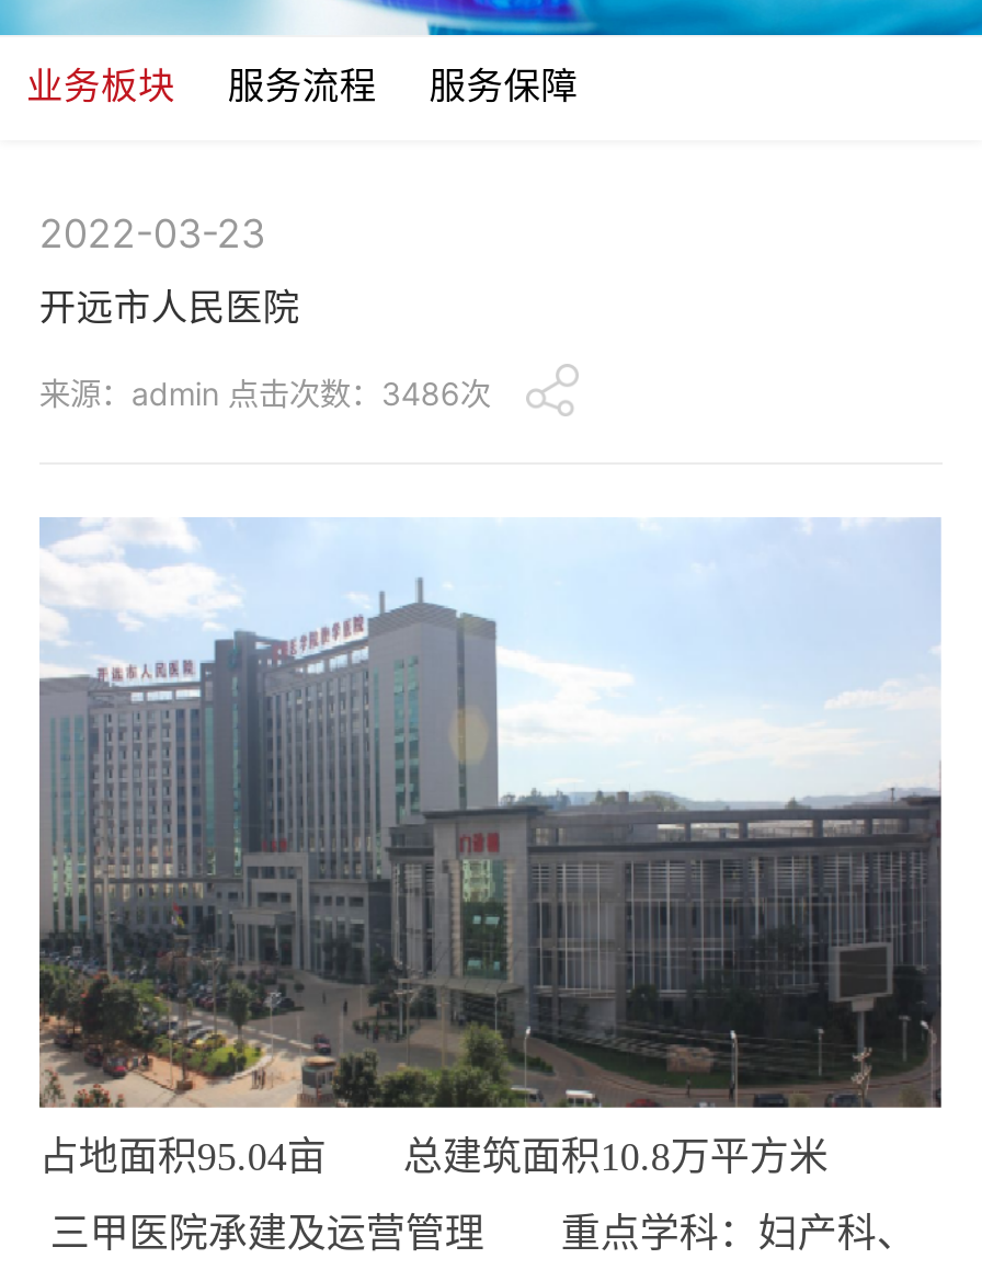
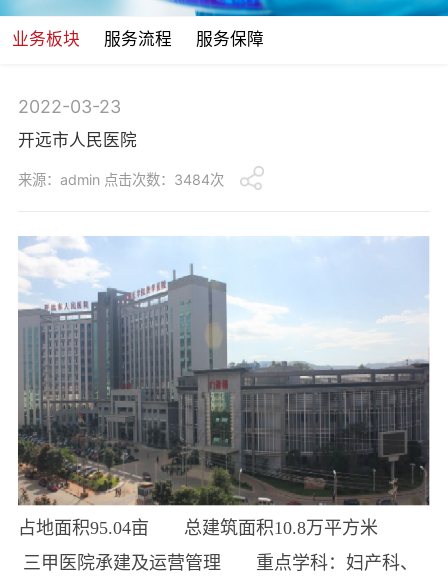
- 来源：admin 点击次数：3486次
+ 来源：admin 点击次数：3484次
